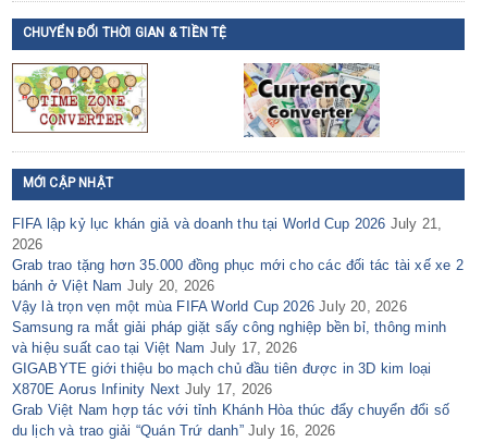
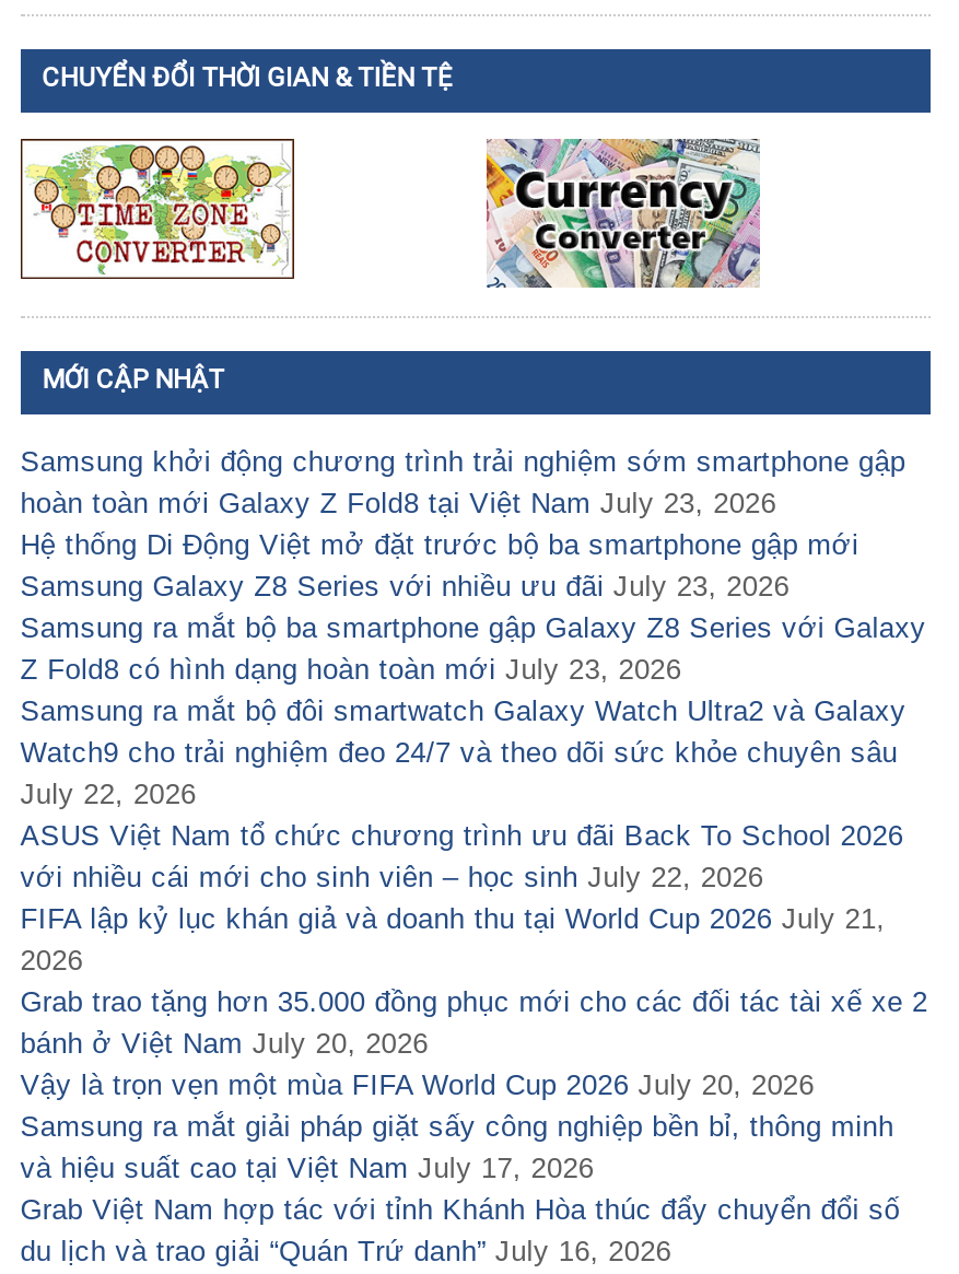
+ Samsung khởi động chương trình trải nghiệm sớm smartphone gập
+ hoàn toàn mới Galaxy Z Fold8 tại Việt Nam July 23, 2026
+ Hệ thống Di Động Việt mở đặt trước bộ ba smartphone gập mới
+ Samsung Galaxy Z8 Series với nhiều ưu đãi July 23, 2026
+ Samsung ra mắt bộ ba smartphone gập Galaxy Z8 Series với Galaxy
+ Z Fold8 có hình dạng hoàn toàn mới July 23, 2026
+ Samsung ra mắt bộ đôi smartwatch Galaxy Watch Ultra2 và Galaxy
+ Watch9 cho trải nghiệm đeo 24/7 và theo dõi sức khỏe chuyên sâu
+ July 22, 2026
+ ASUS Việt Nam tổ chức chương trình ưu đãi Back To School 2026
+ với nhiều cái mới cho sinh viên – học sinh July 22, 2026

moved down: FIFA lập kỷ lục khán giả và doanh thu tại World Cup 2026 July 21, | 2026 | Grab trao tặng hơn 35.000 đồng phục mới cho các đối tác tài xế xe 2 | bánh ở Việt Nam July 20, 2026 | Vậy là trọn vẹn một mùa FIFA World Cup 2026 July 20, 2026 | Samsung ra mắt giải pháp giặt sấy công nghiệp bền bỉ, thông minh | và hiệu suất cao tại Việt Nam July 17, 2026

- GIGABYTE giới thiệu bo mạch chủ đầu tiên được in 3D kim loại
- X870E Aorus Infinity Next July 17, 2026
